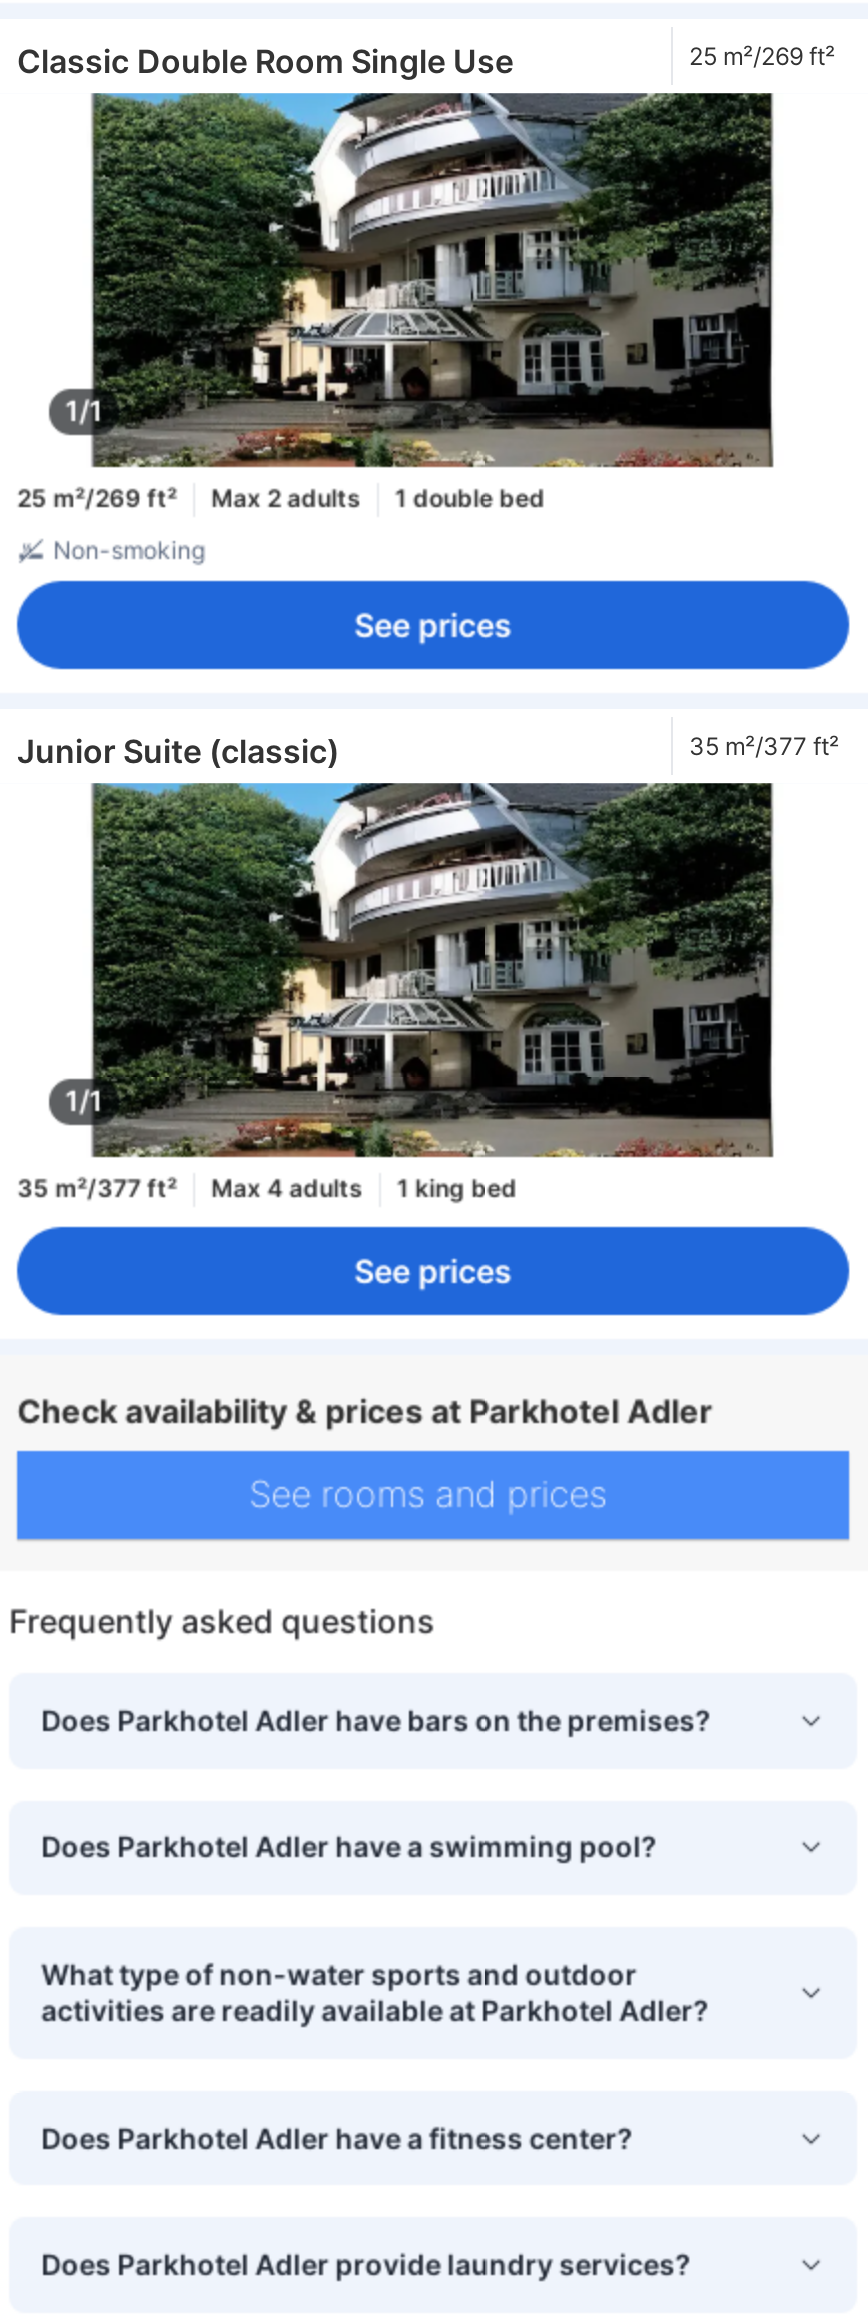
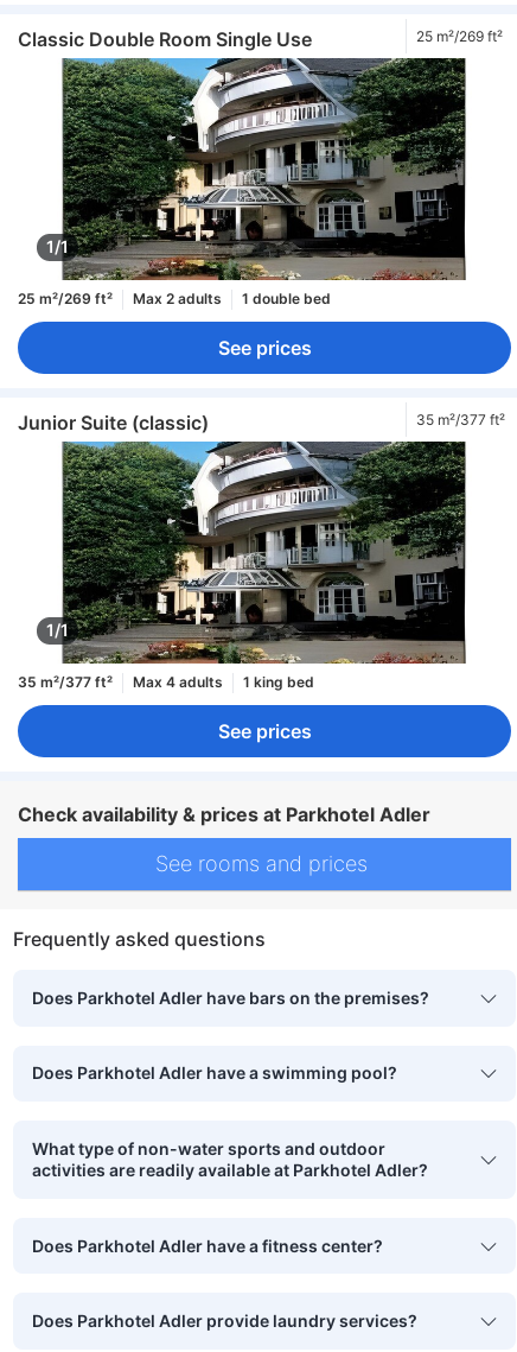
- Non-smoking
